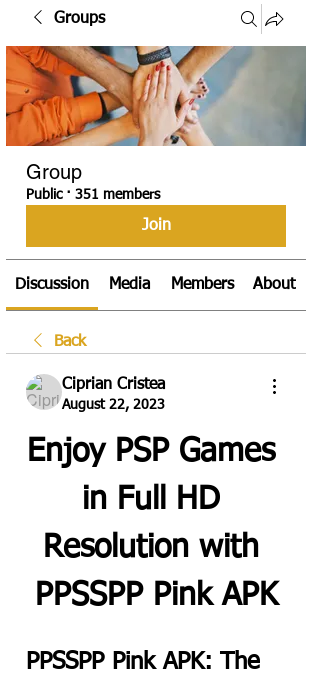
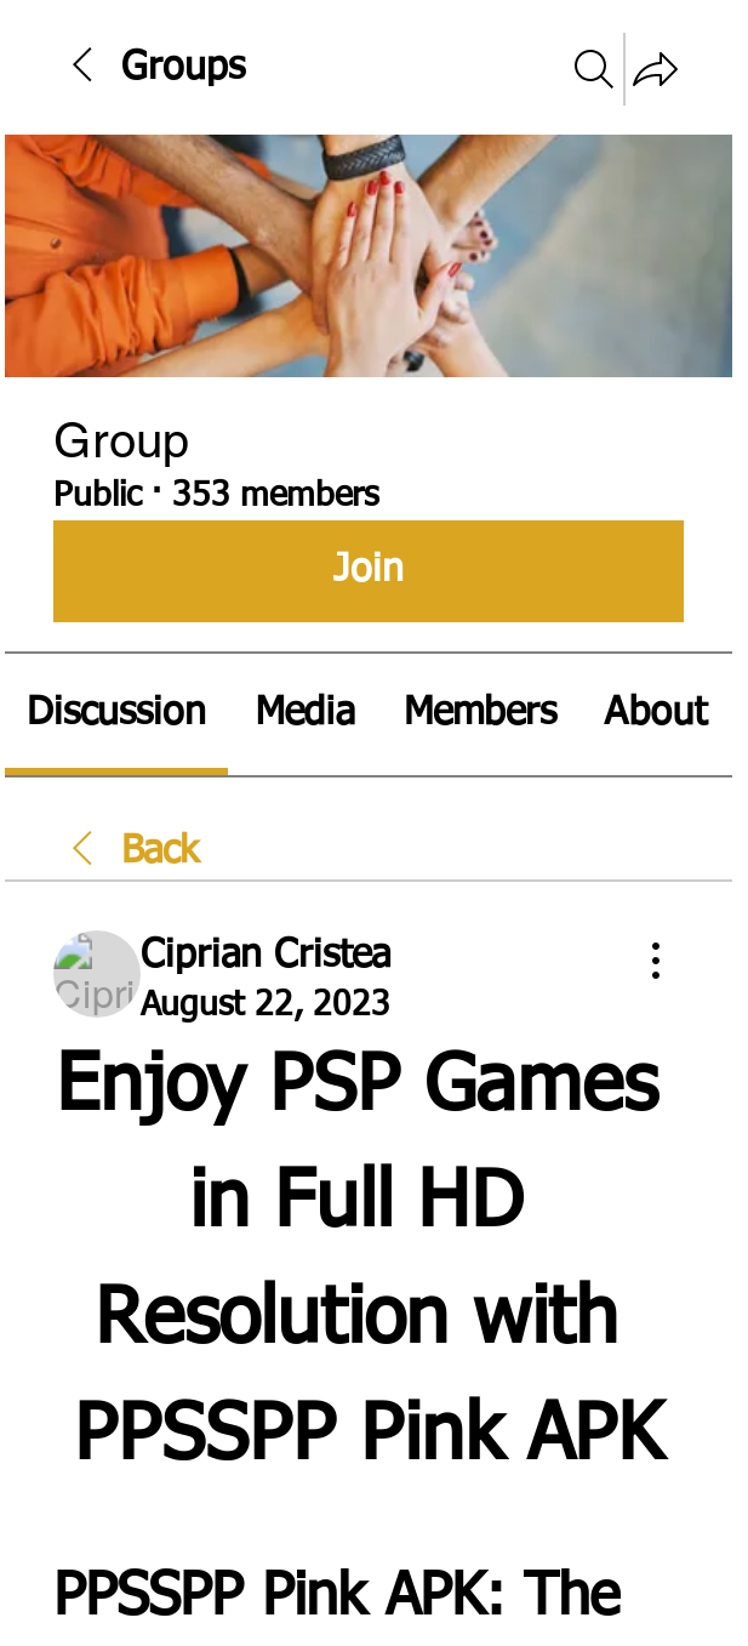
- Public · 351 members
+ Public · 353 members
